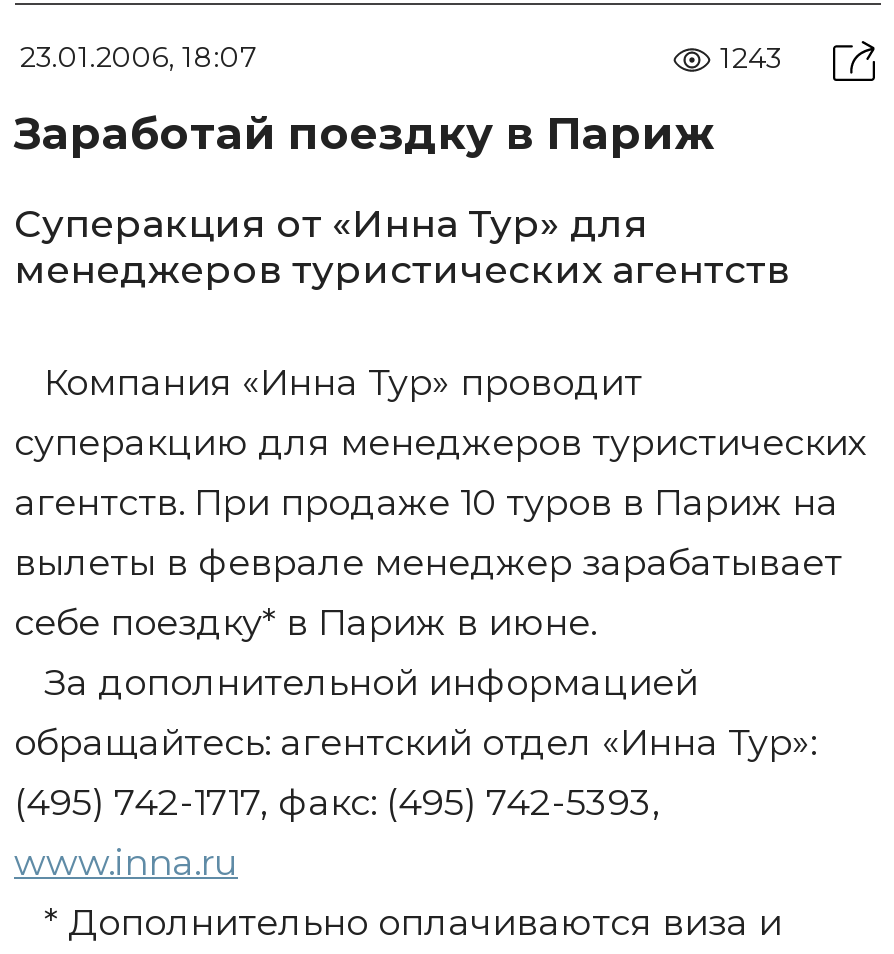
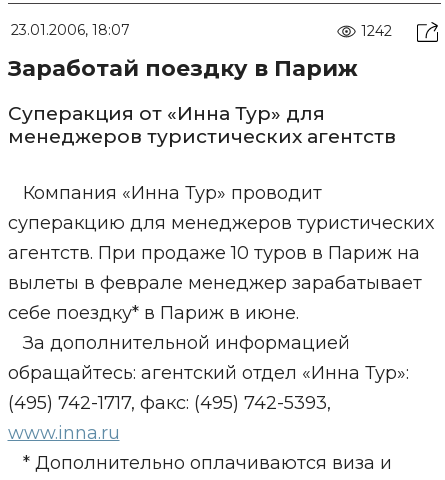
- 1243
+ 1242
